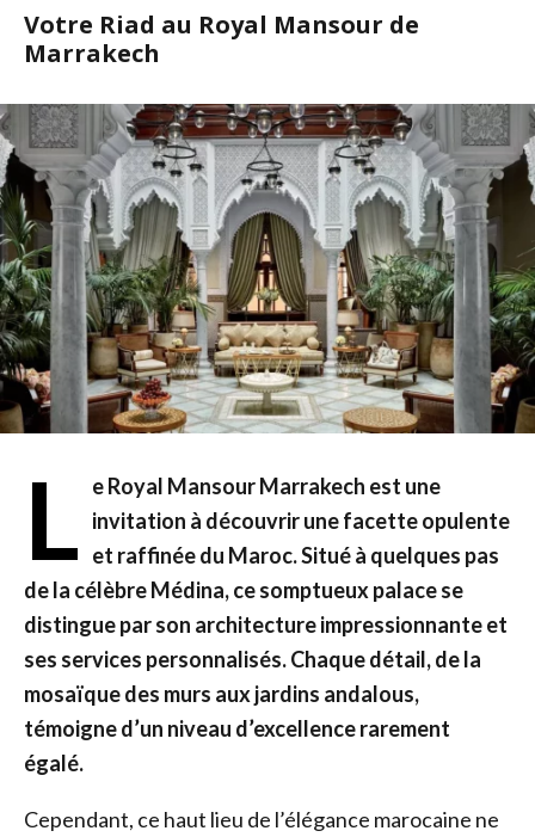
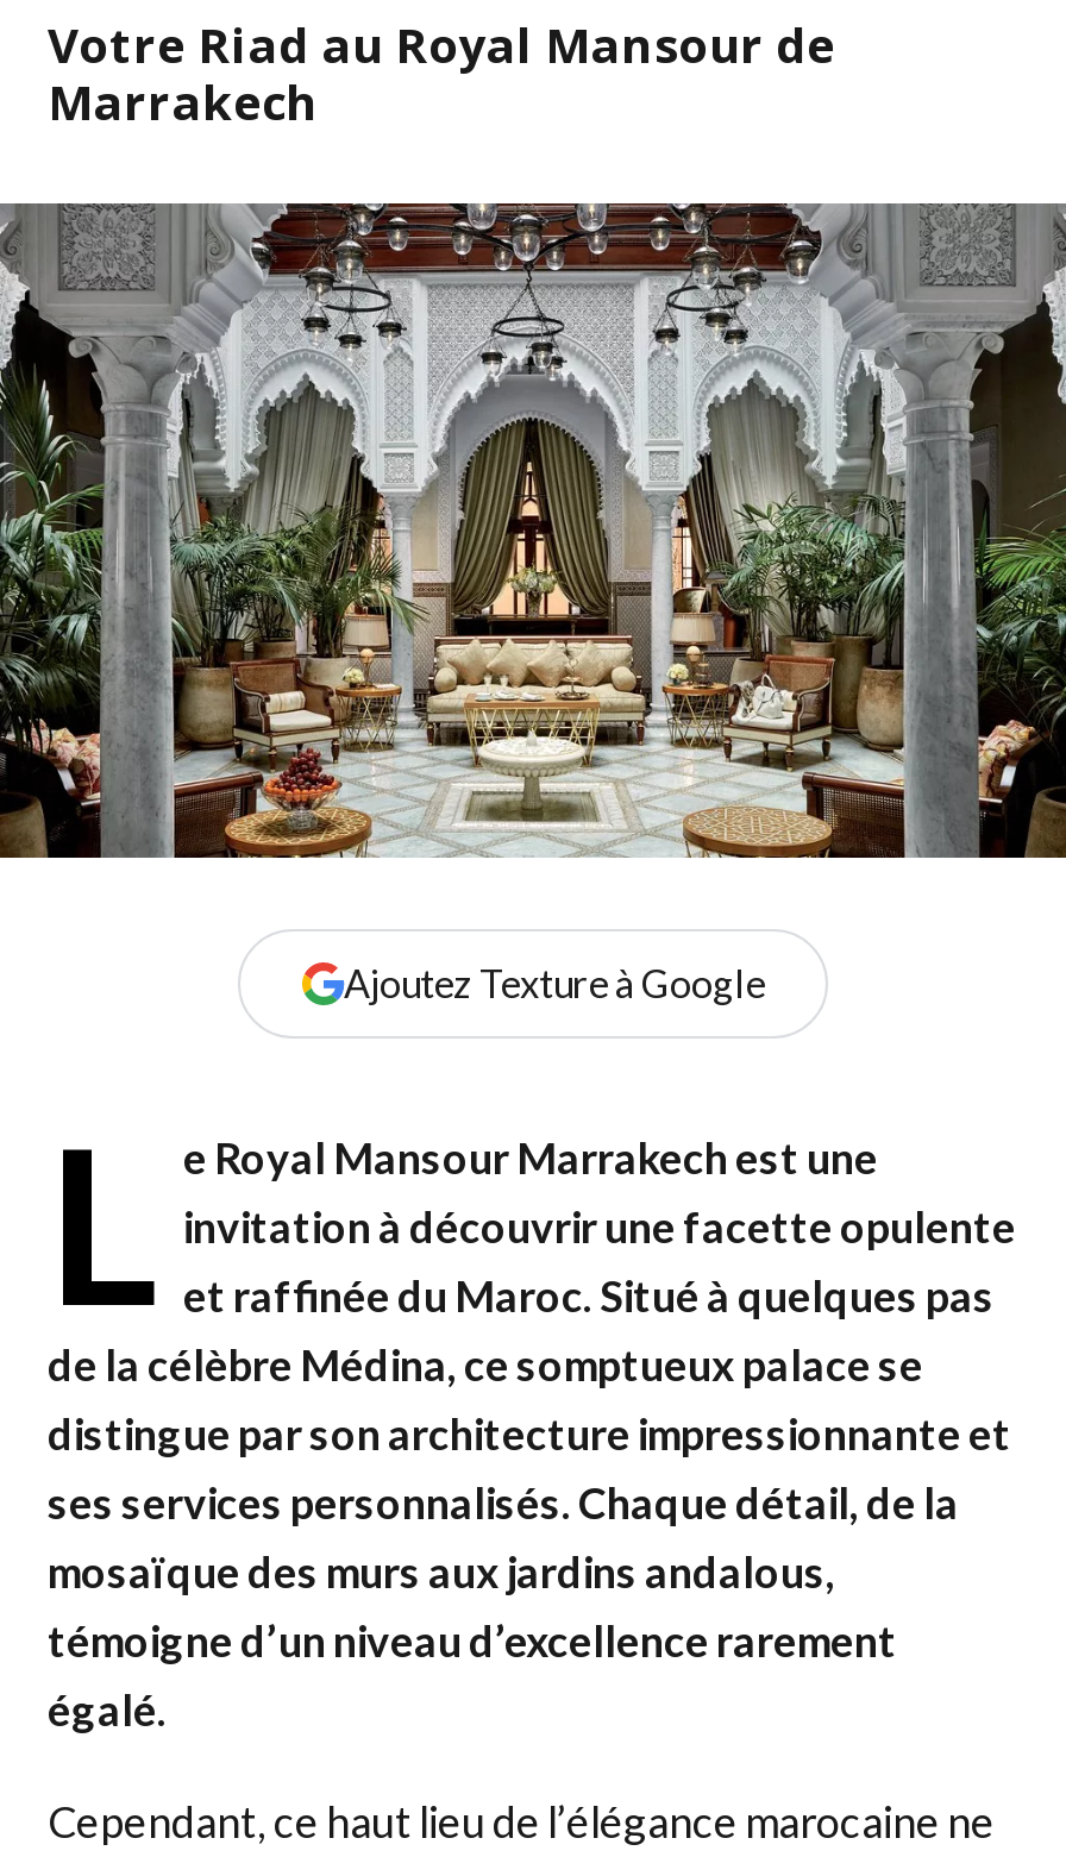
+ Ajoutez Texture à Google
